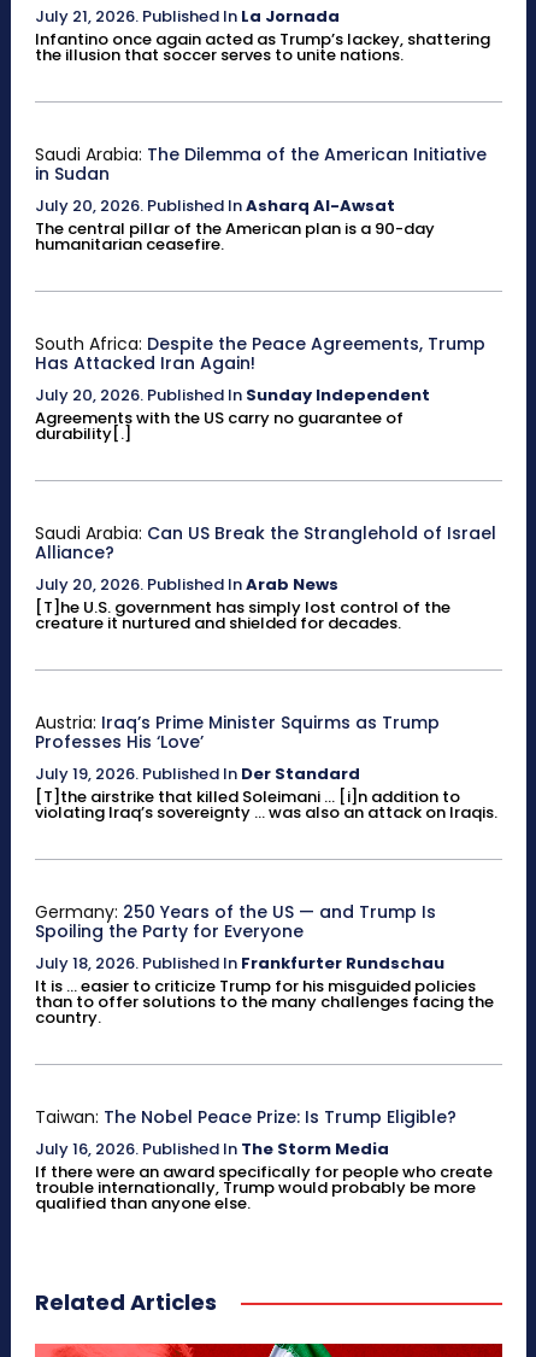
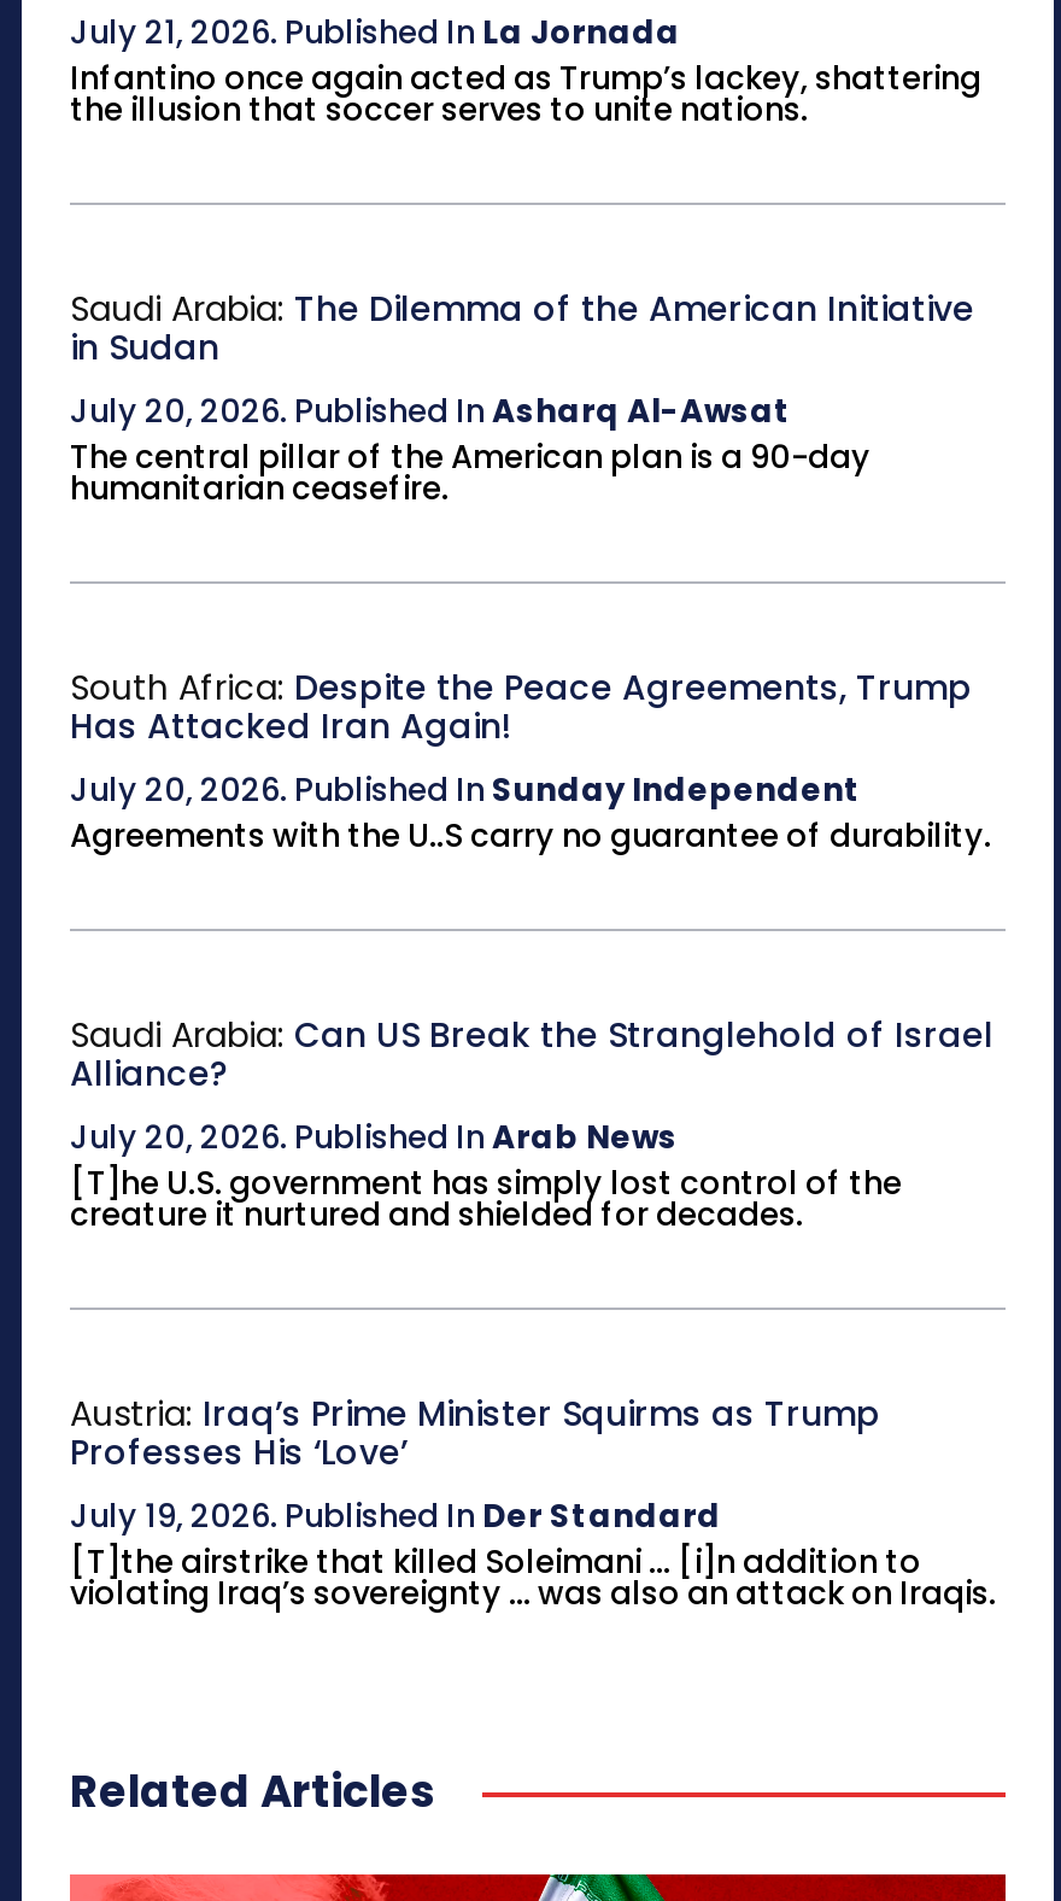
- Agreements with the US carry no guarantee of
- durability[.]
+ Agreements with the U..S carry no guarantee of durability.

- Germany: 250 Years of the US — and Trump Is
- Spoiling the Party for Everyone
- July 18, 2026. Published In Frankfurter Rundschau
- It is ... easier to criticize Trump for his misguided policies
- than to offer solutions to the many challenges facing the
- country.

- Taiwan: The Nobel Peace Prize: Is Trump Eligible?
- July 16, 2026. Published In The Storm Media
- If there were an award specifically for people who create
- trouble internationally, Trump would probably be more
- qualified than anyone else.
